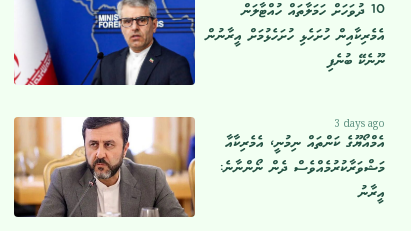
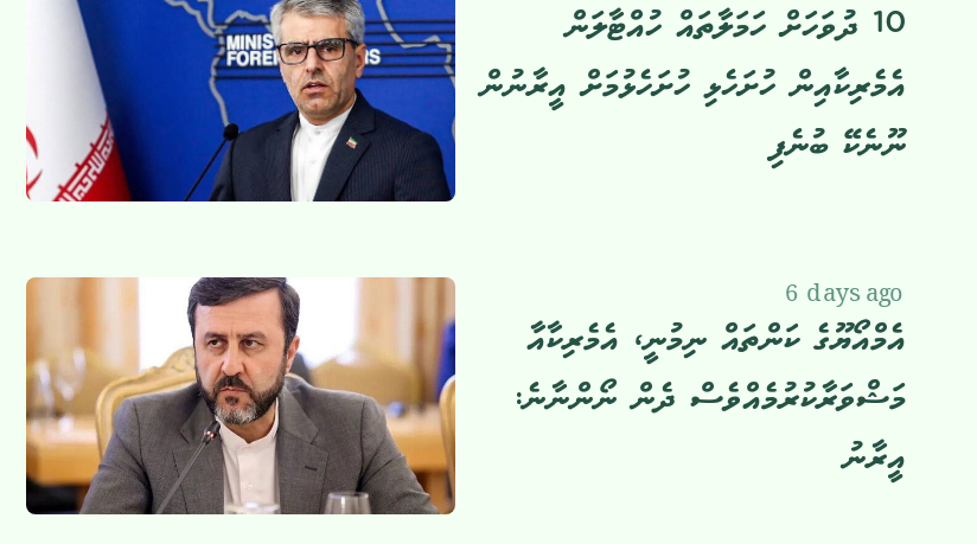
- 3 days ago
+ 6 days ago
